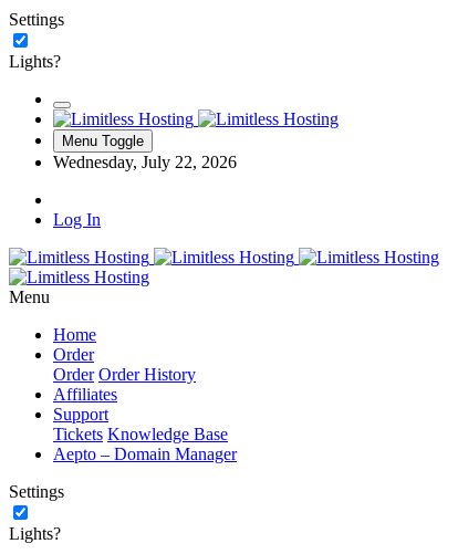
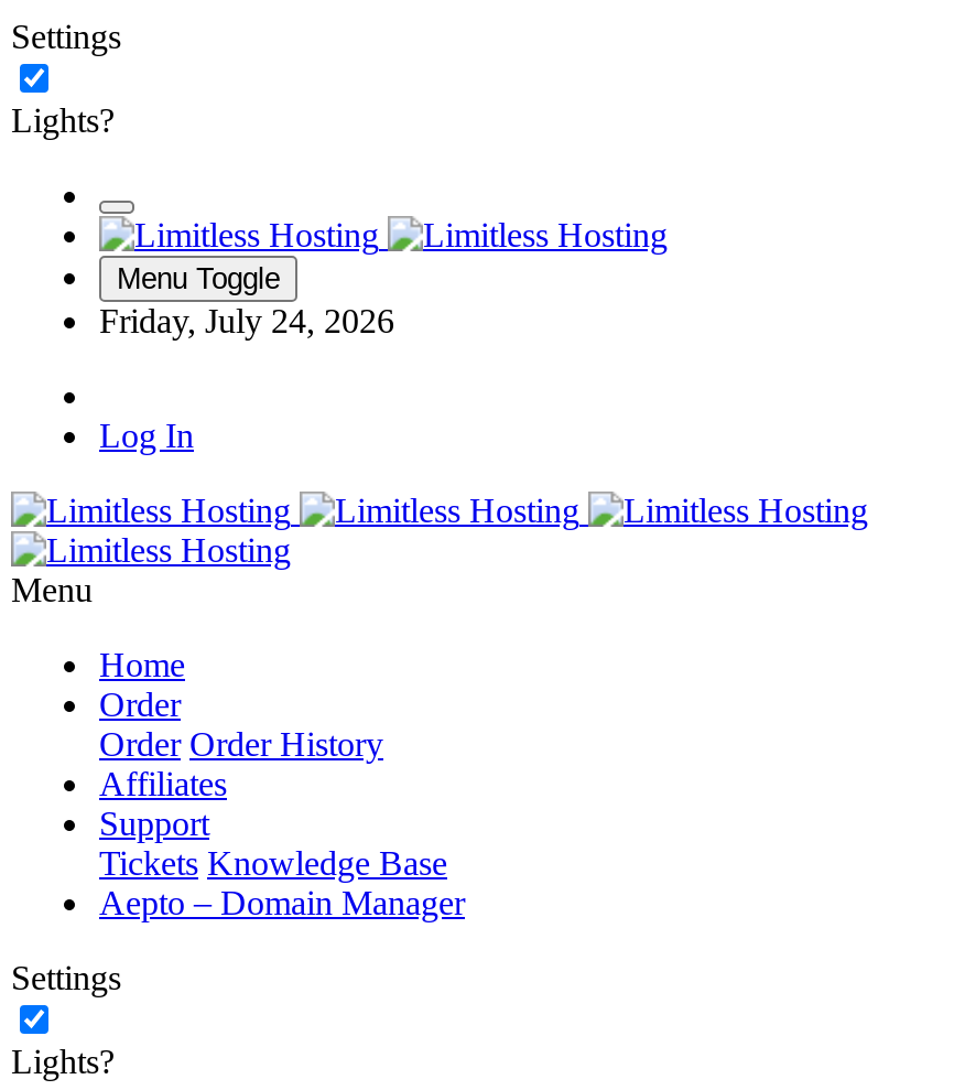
- Wednesday, July 22, 2026
+ Friday, July 24, 2026
